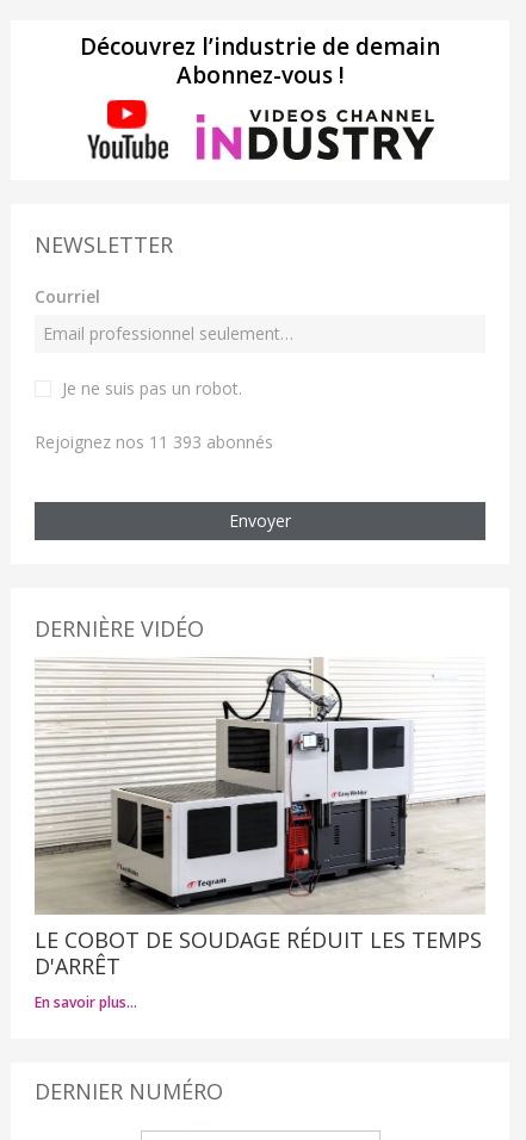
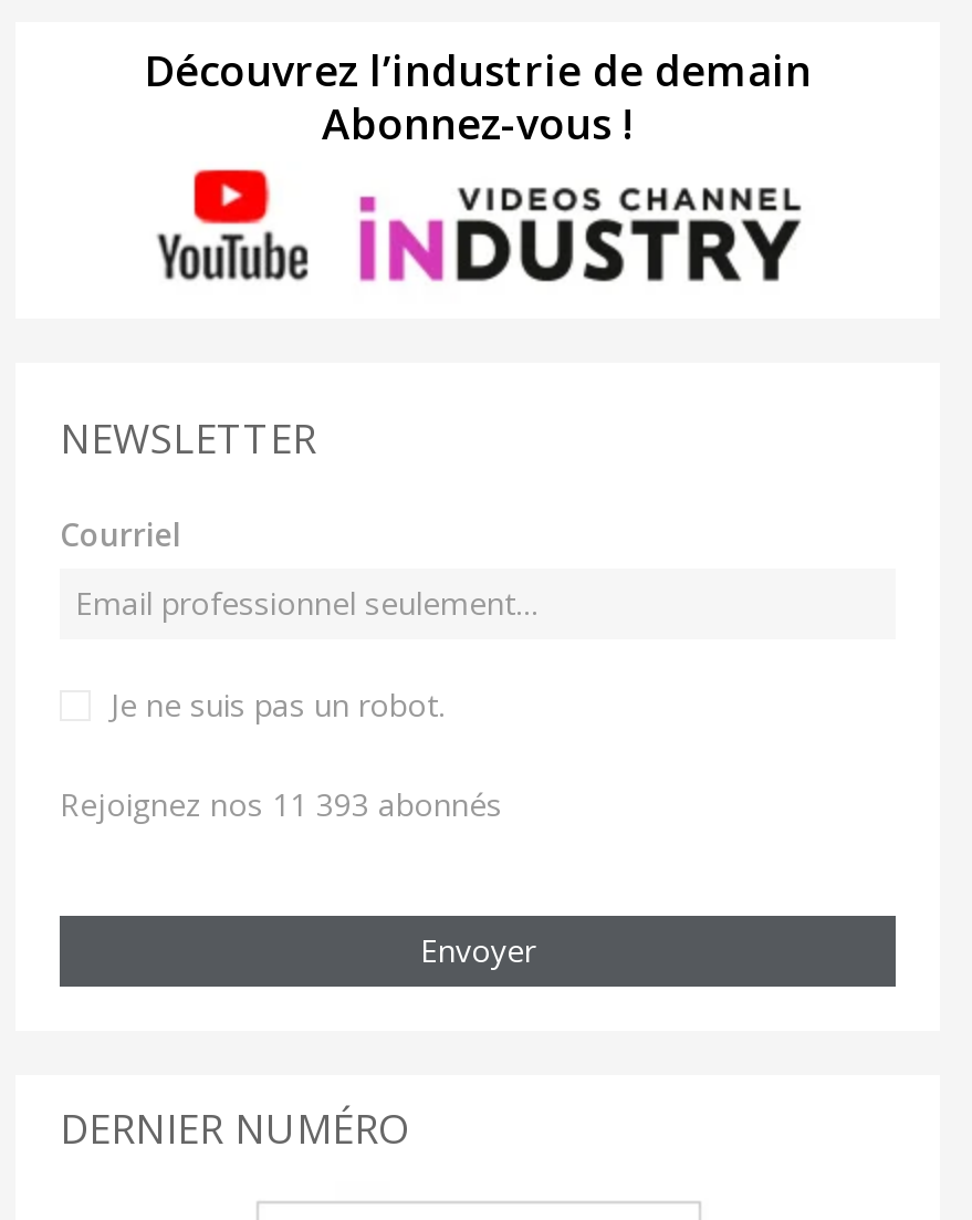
- DERNIÈRE VIDÉO

- [image]
- LE COBOT DE SOUDAGE RÉDUIT LES TEMPS
- D'ARRÊT
- En savoir plus…
